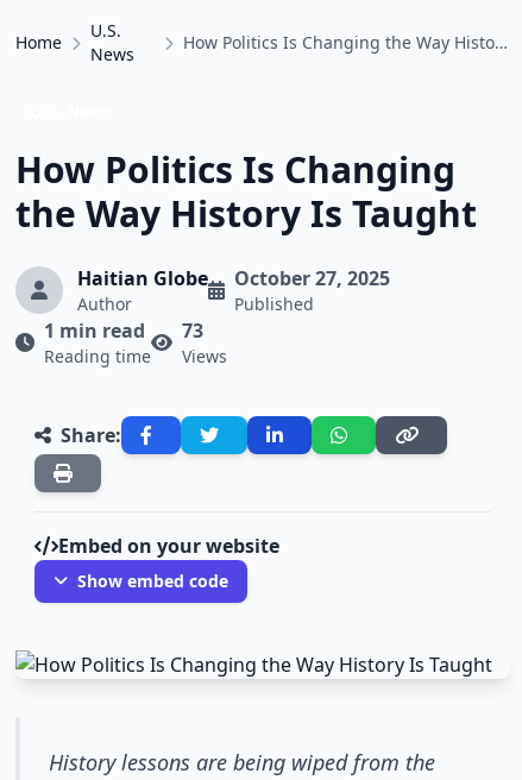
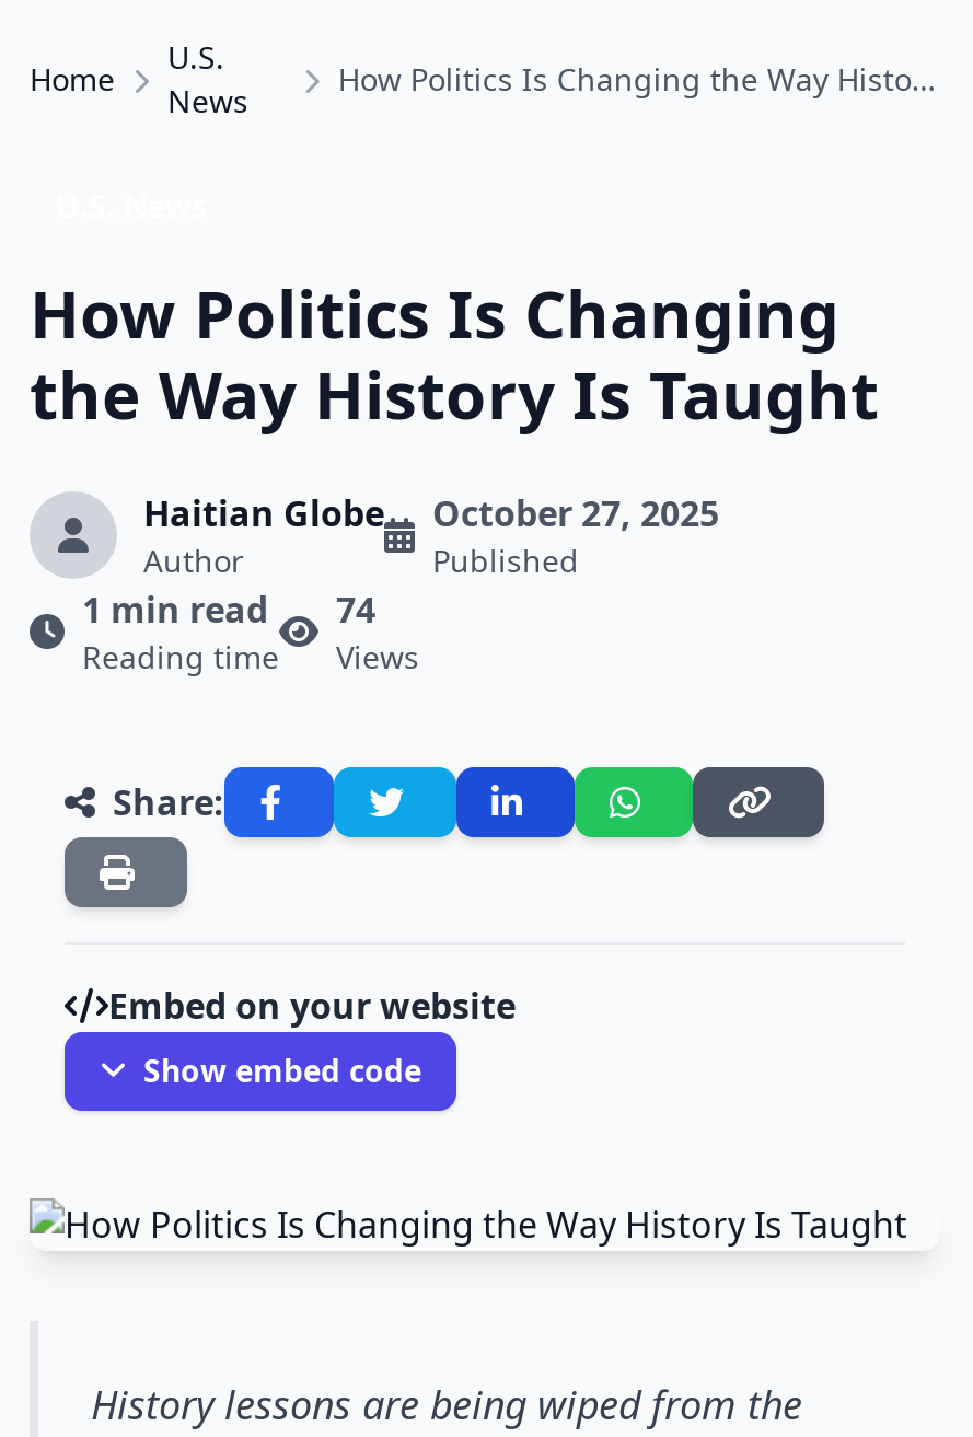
- 1 min read 73
+ 1 min read 74
